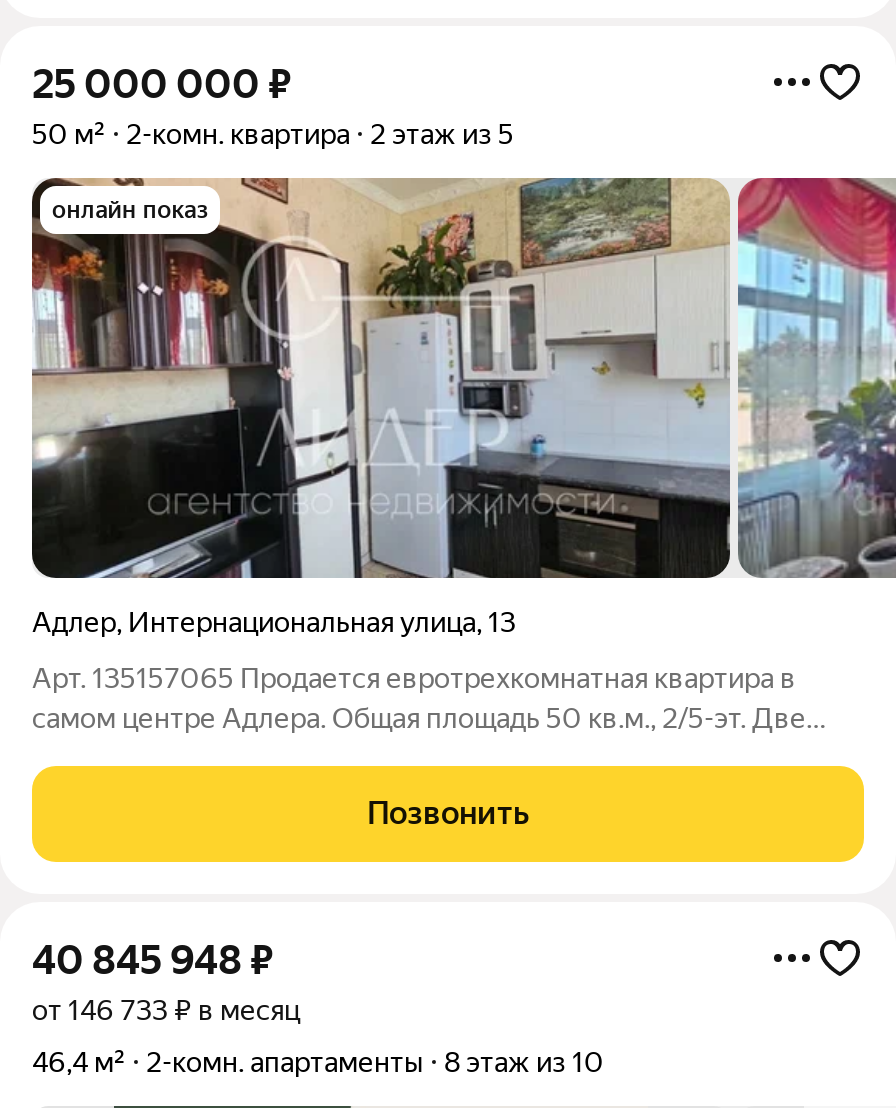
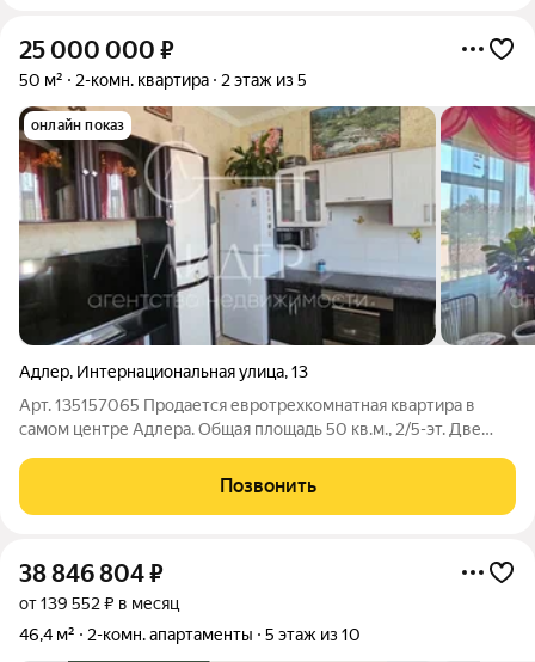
- 40 845 948 ₽
+ 38 846 804 ₽

- от 146 733 ₽ в месяц
+ от 139 552 ₽ в месяц

- 46,4 м² 2-комн. апартаменты 8 этаж из 10
+ 46,4 м² 2-комн. апартаменты 5 этаж из 10
